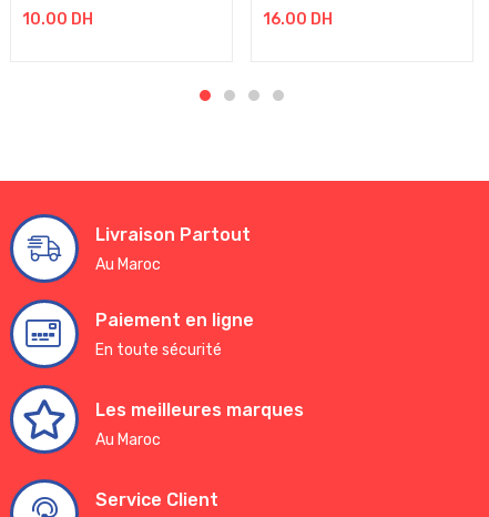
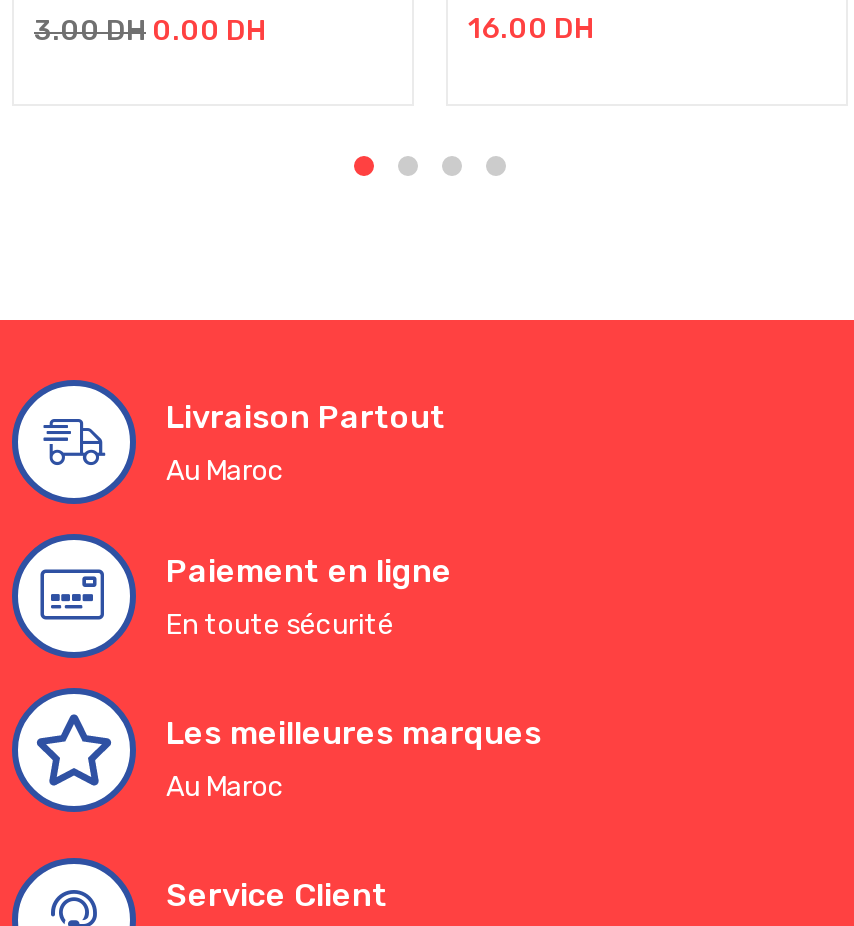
- 10.00 DH
+ 3.00DH 0.00 DH
